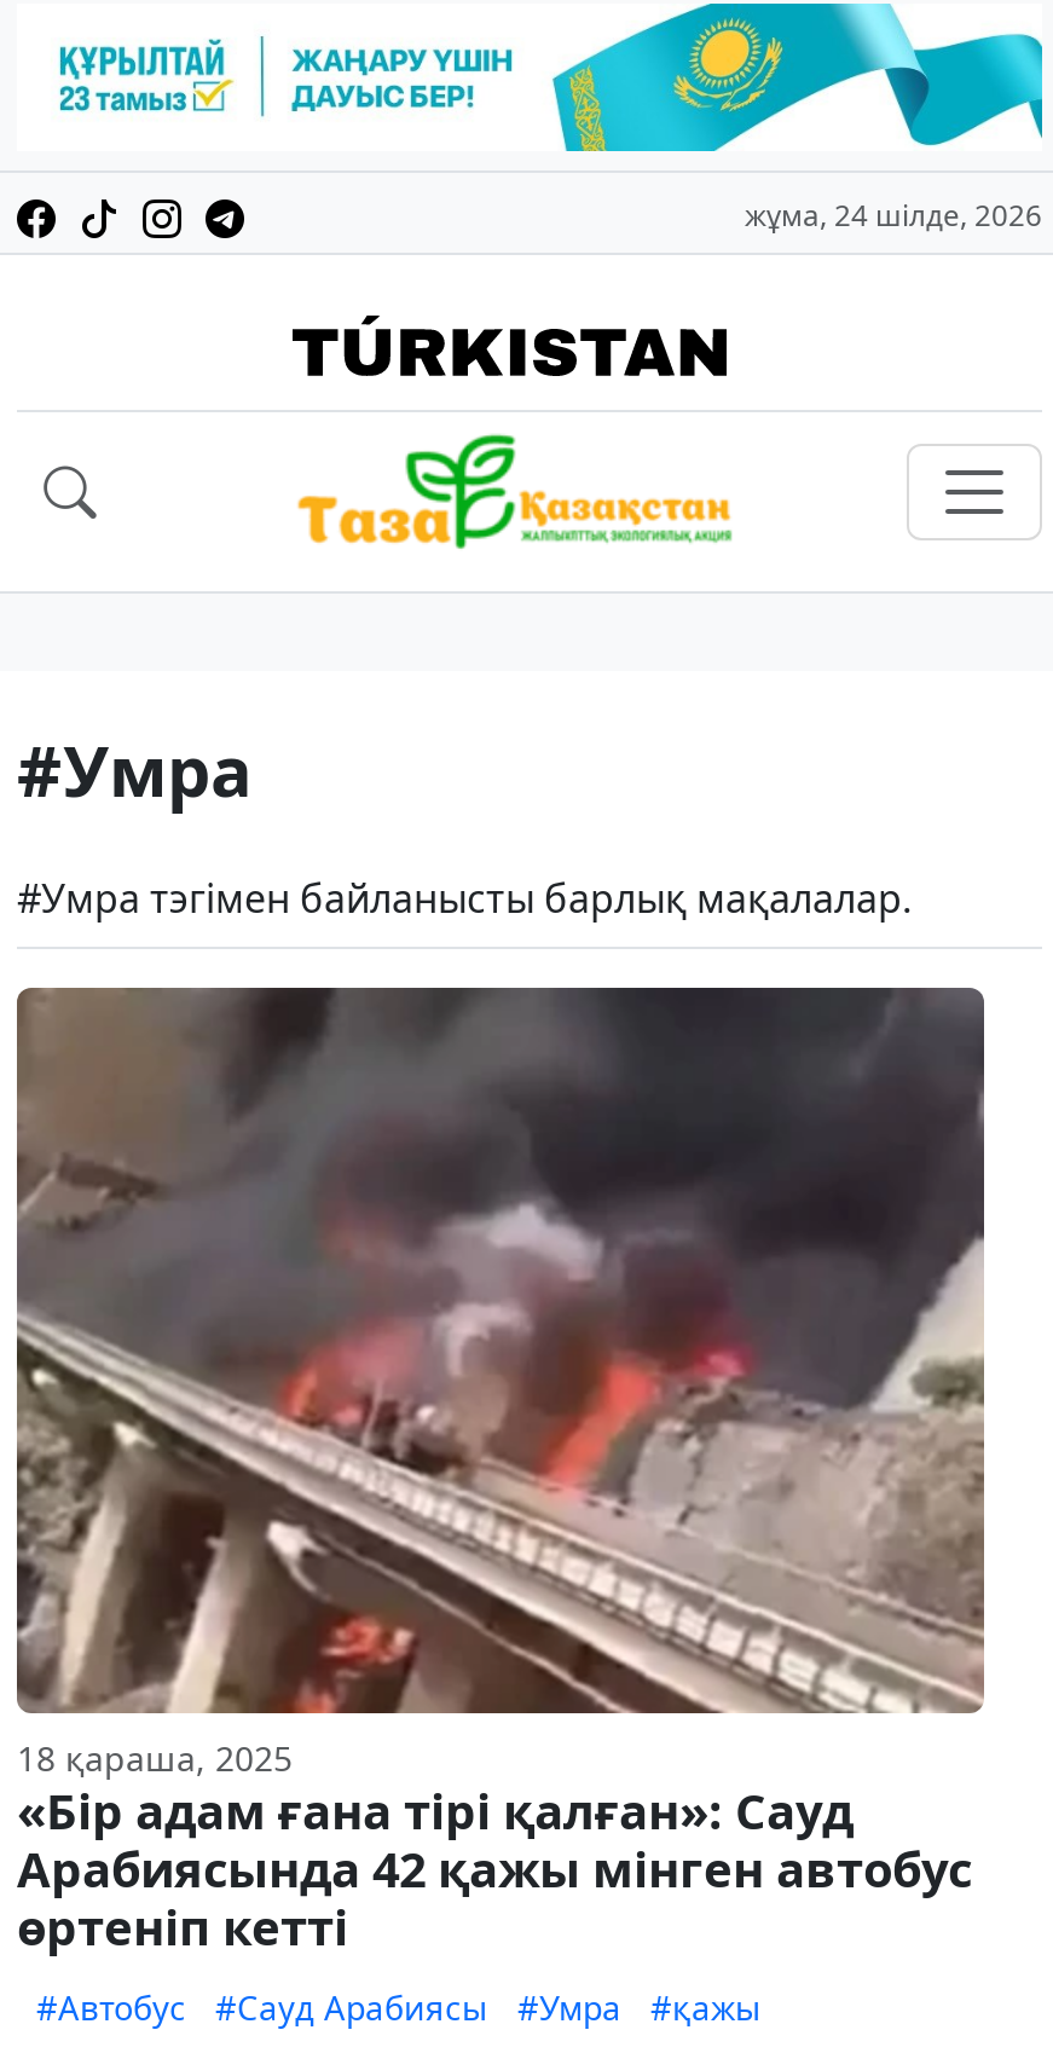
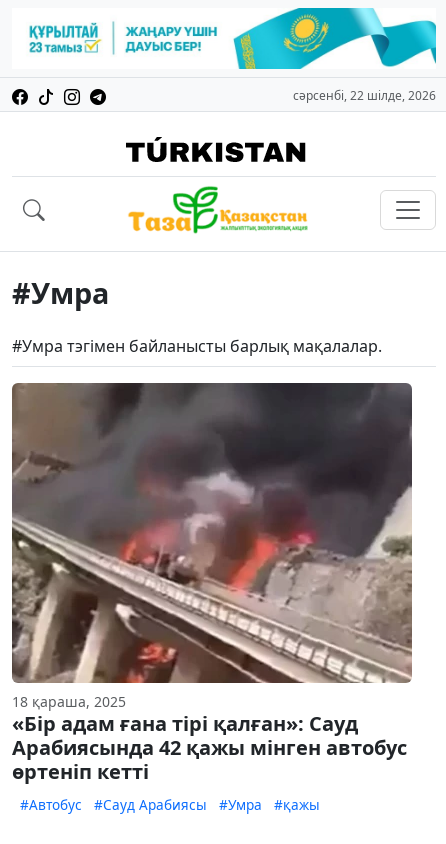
- жұма, 24 шілде, 2026
+ сәрсенбі, 22 шілде, 2026
